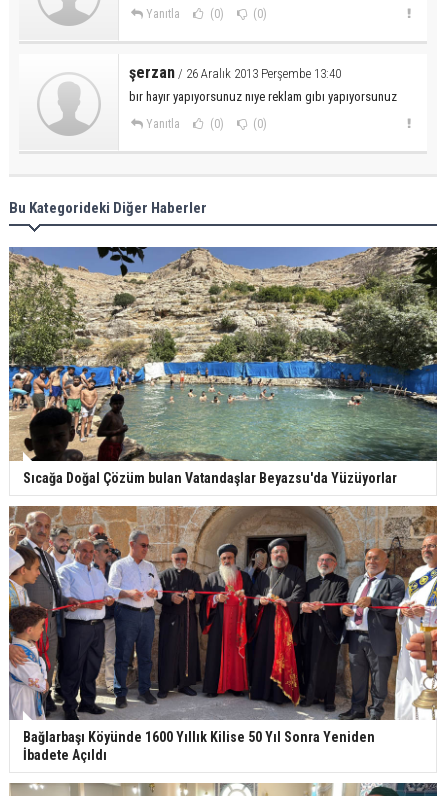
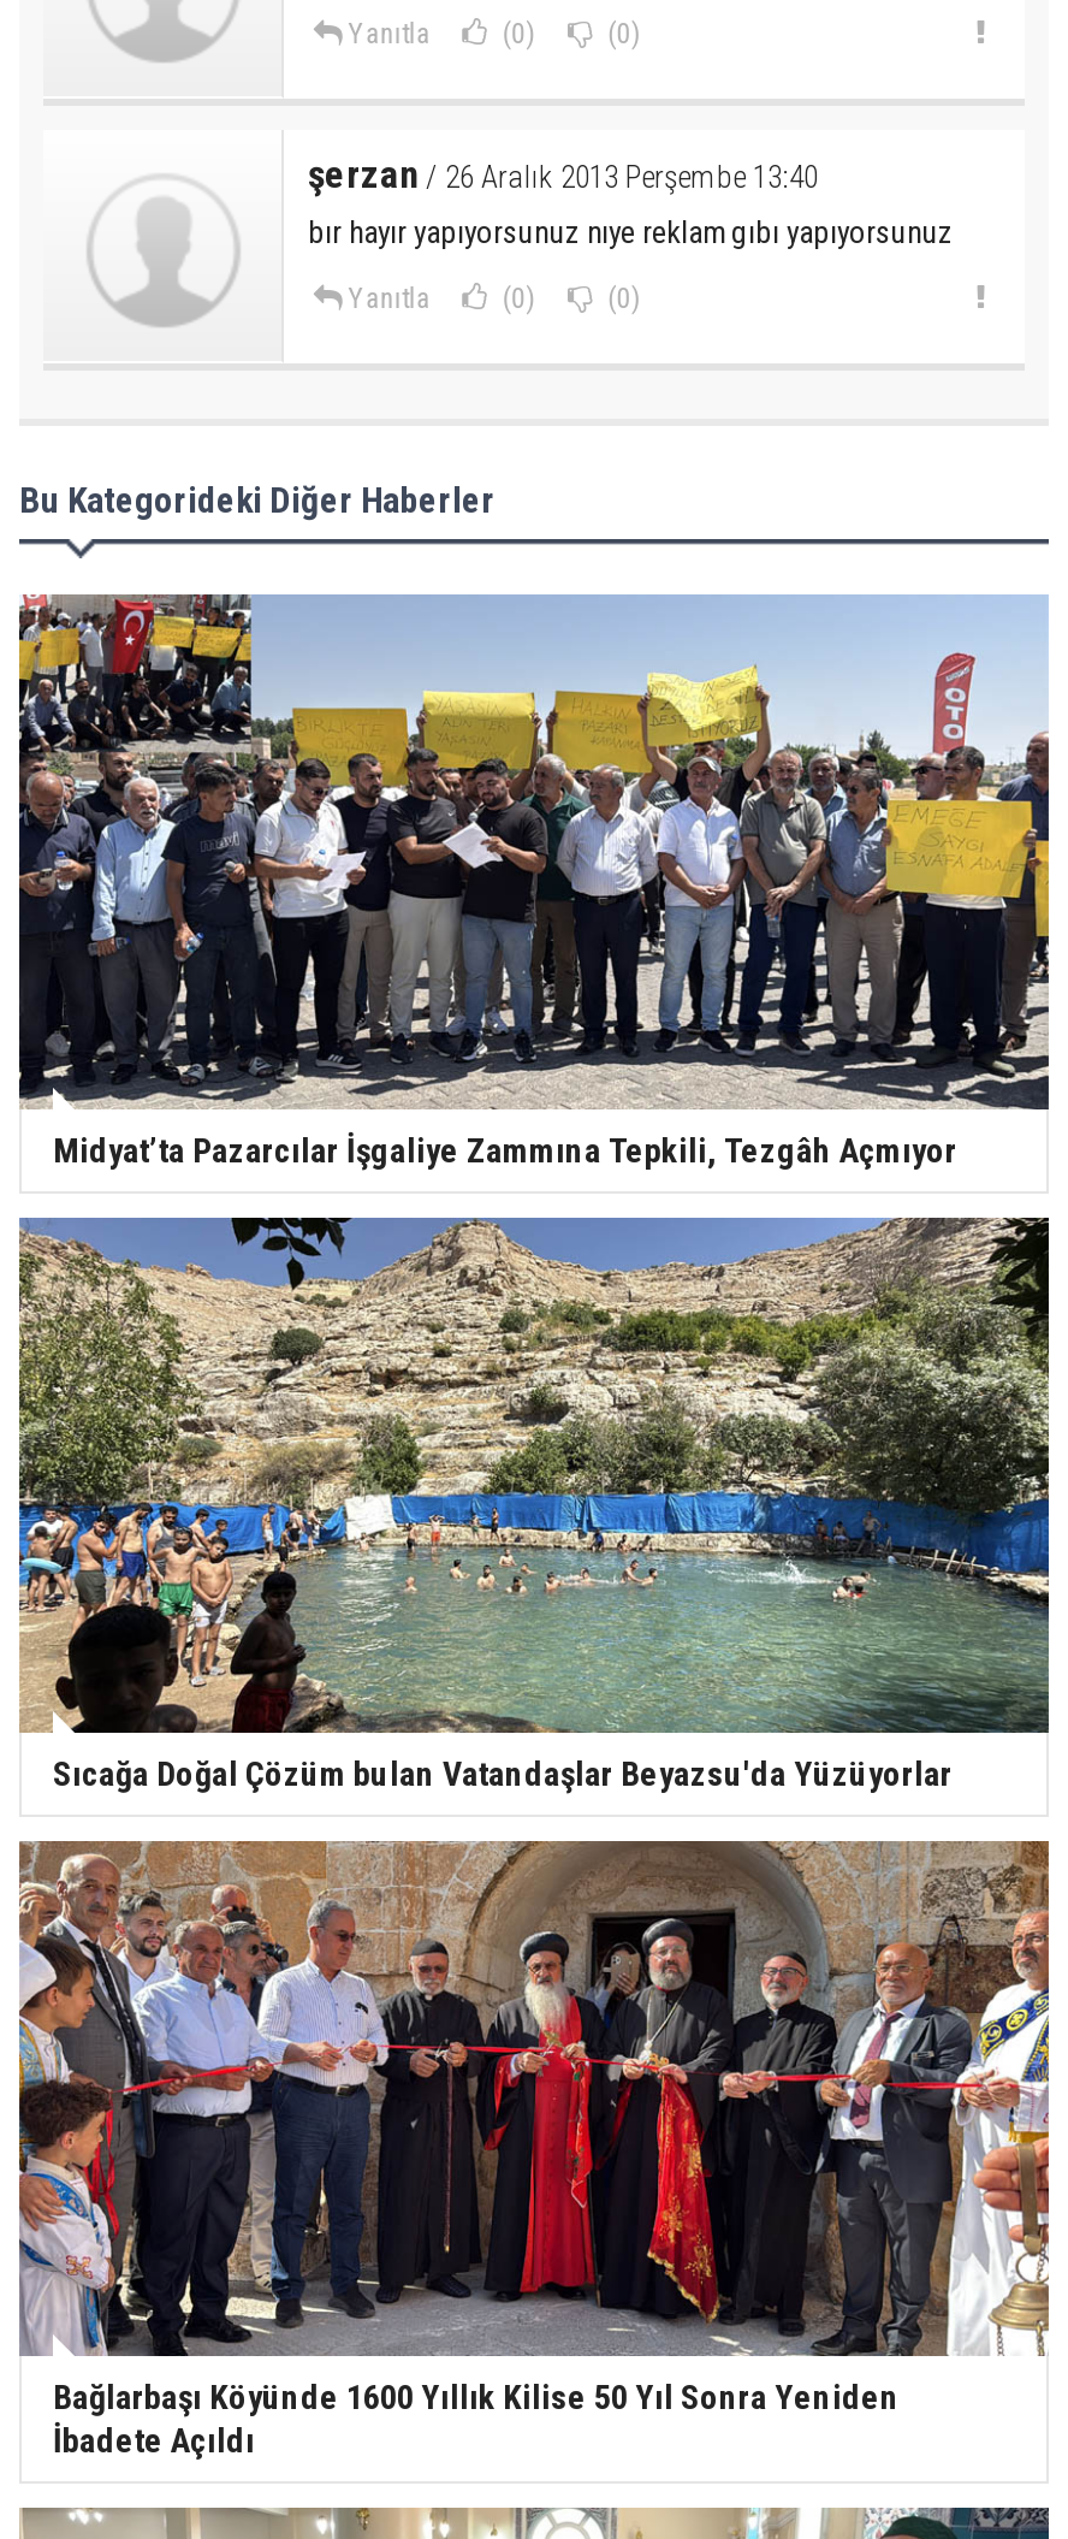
+ [image]
+ Midyat’ta Pazarcılar İşgaliye Zammına Tepkili, Tezgâh Açmıyor
